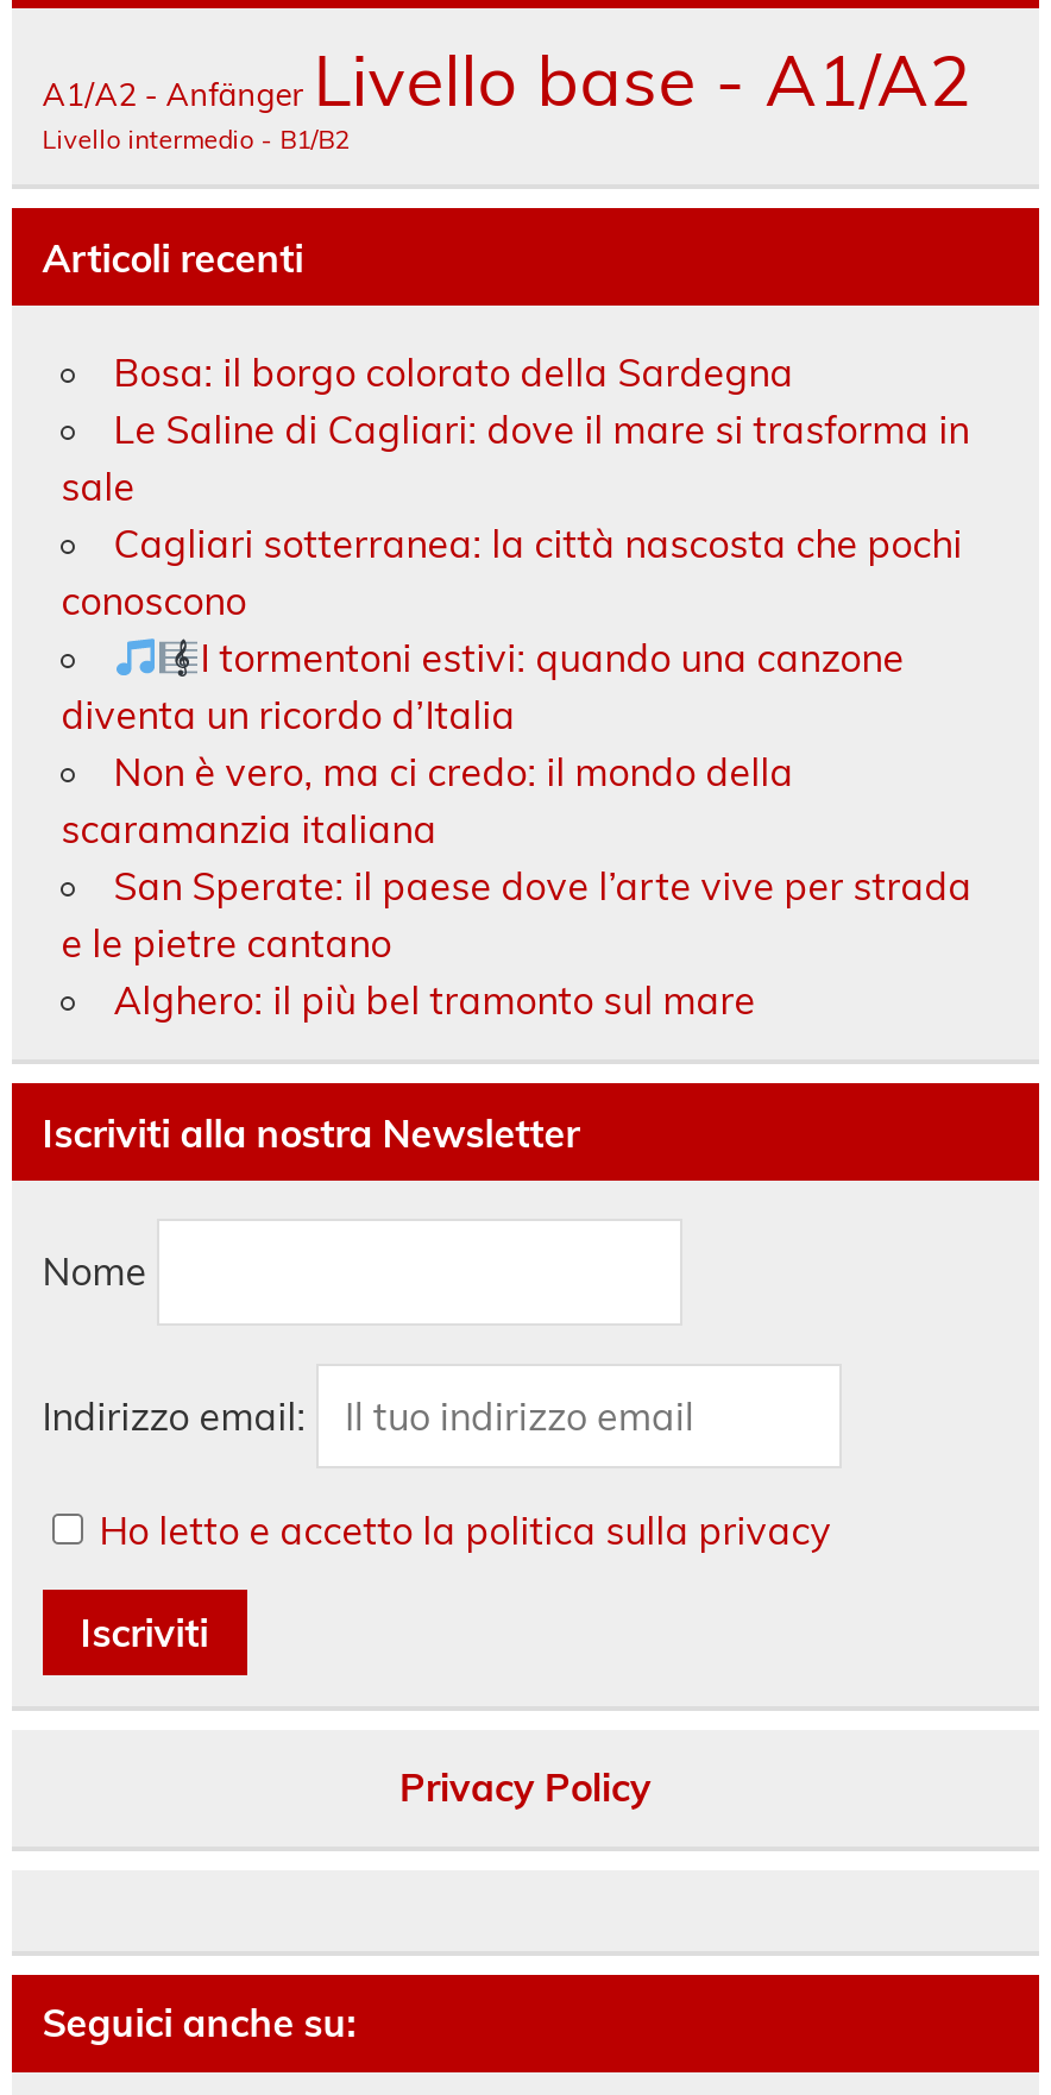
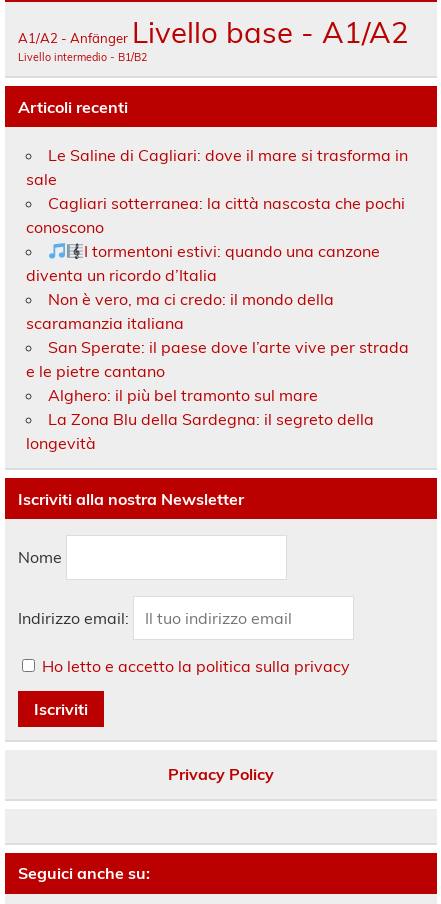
- Bosa: il borgo colorato della Sardegna

moved up: Le Saline di Cagliari: dove il mare si trasforma in | sale | Cagliari sotterranea: la città nascosta che pochi | ... | e le pietre cantano | Alghero: il più bel tramonto sul mare

+ La Zona Blu della Sardegna: il segreto della
+ longevità
